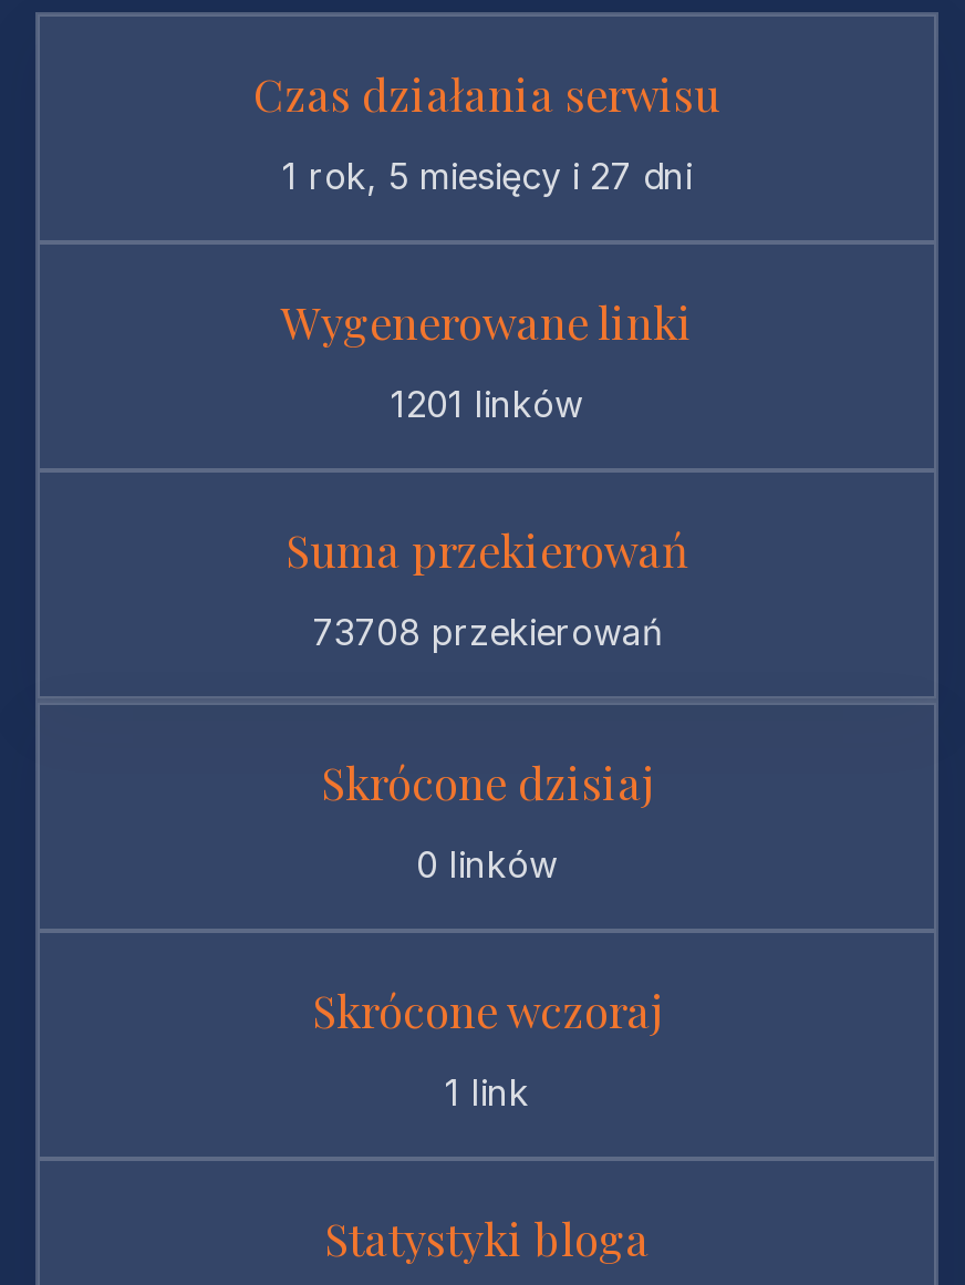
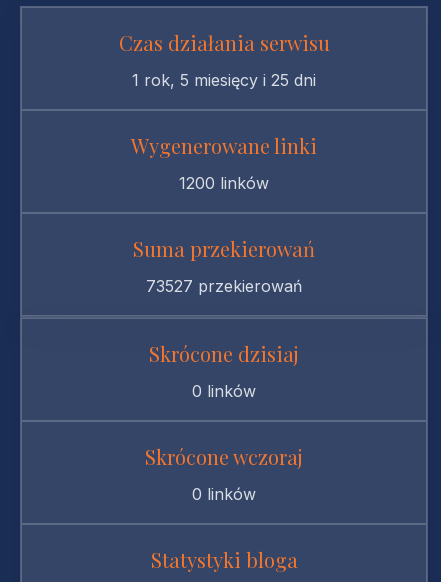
- 1 rok, 5 miesięcy i 27 dni
+ 1 rok, 5 miesięcy i 25 dni

- 1201 linków
+ 1200 linków

- 73708 przekierowań
+ 73527 przekierowań

- 1 link
+ 0 linków
